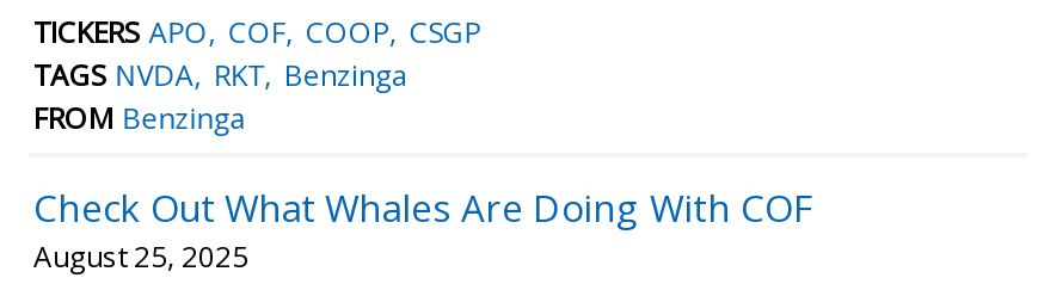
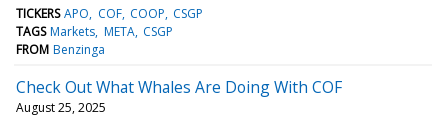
- TAGS NVDA RKT Benzinga
+ TAGS Markets META CSGP
